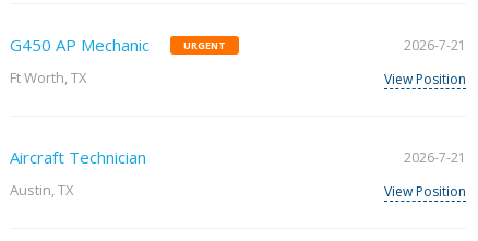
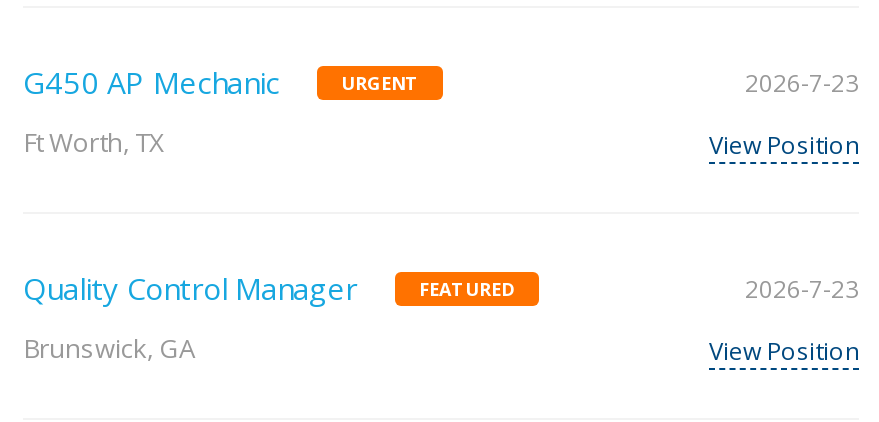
- 2026-7-21
+ 2026-7-23

- Aircraft Technician
+ Quality Control Manager
+ FEATURED

- 2026-7-21
+ 2026-7-23

- Austin, TX
+ Brunswick, GA
